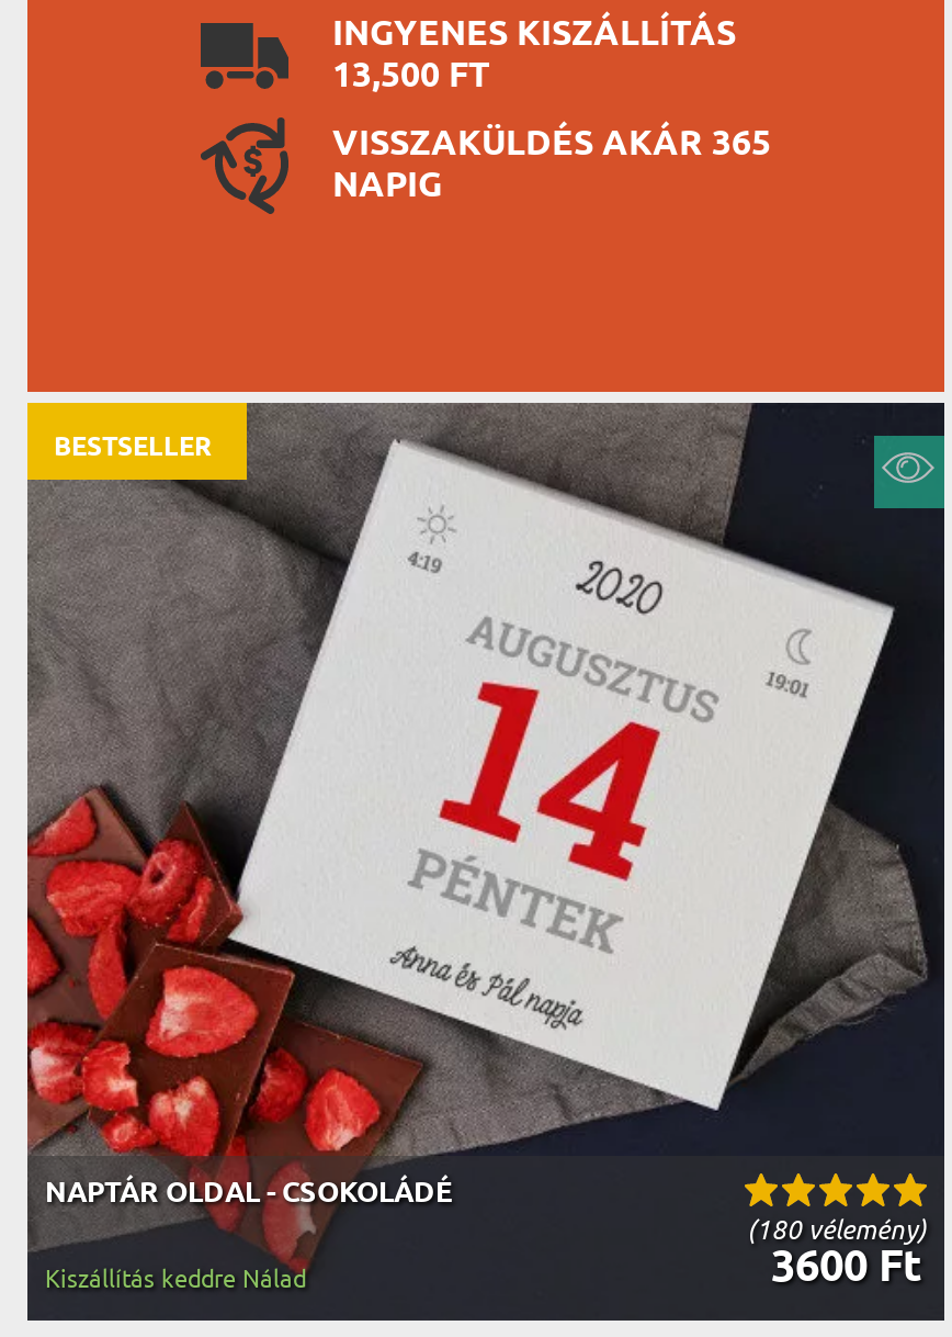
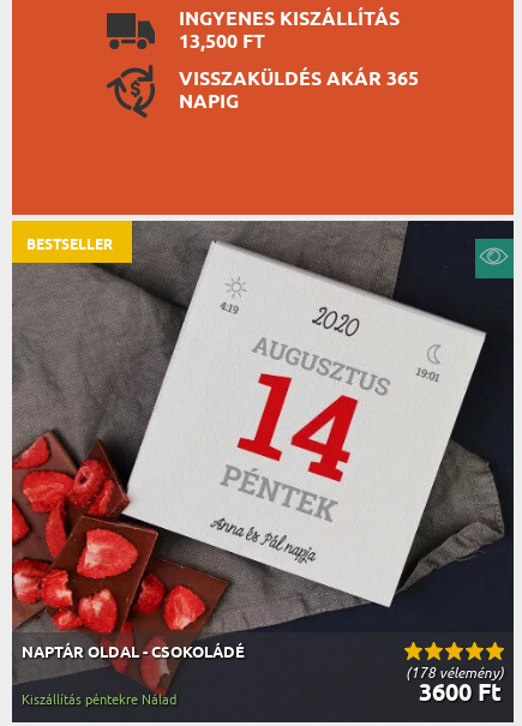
- (180 vélemény)
+ (178 vélemény)

- Kiszállítás keddre Nálad
+ Kiszállítás péntekre Nálad
